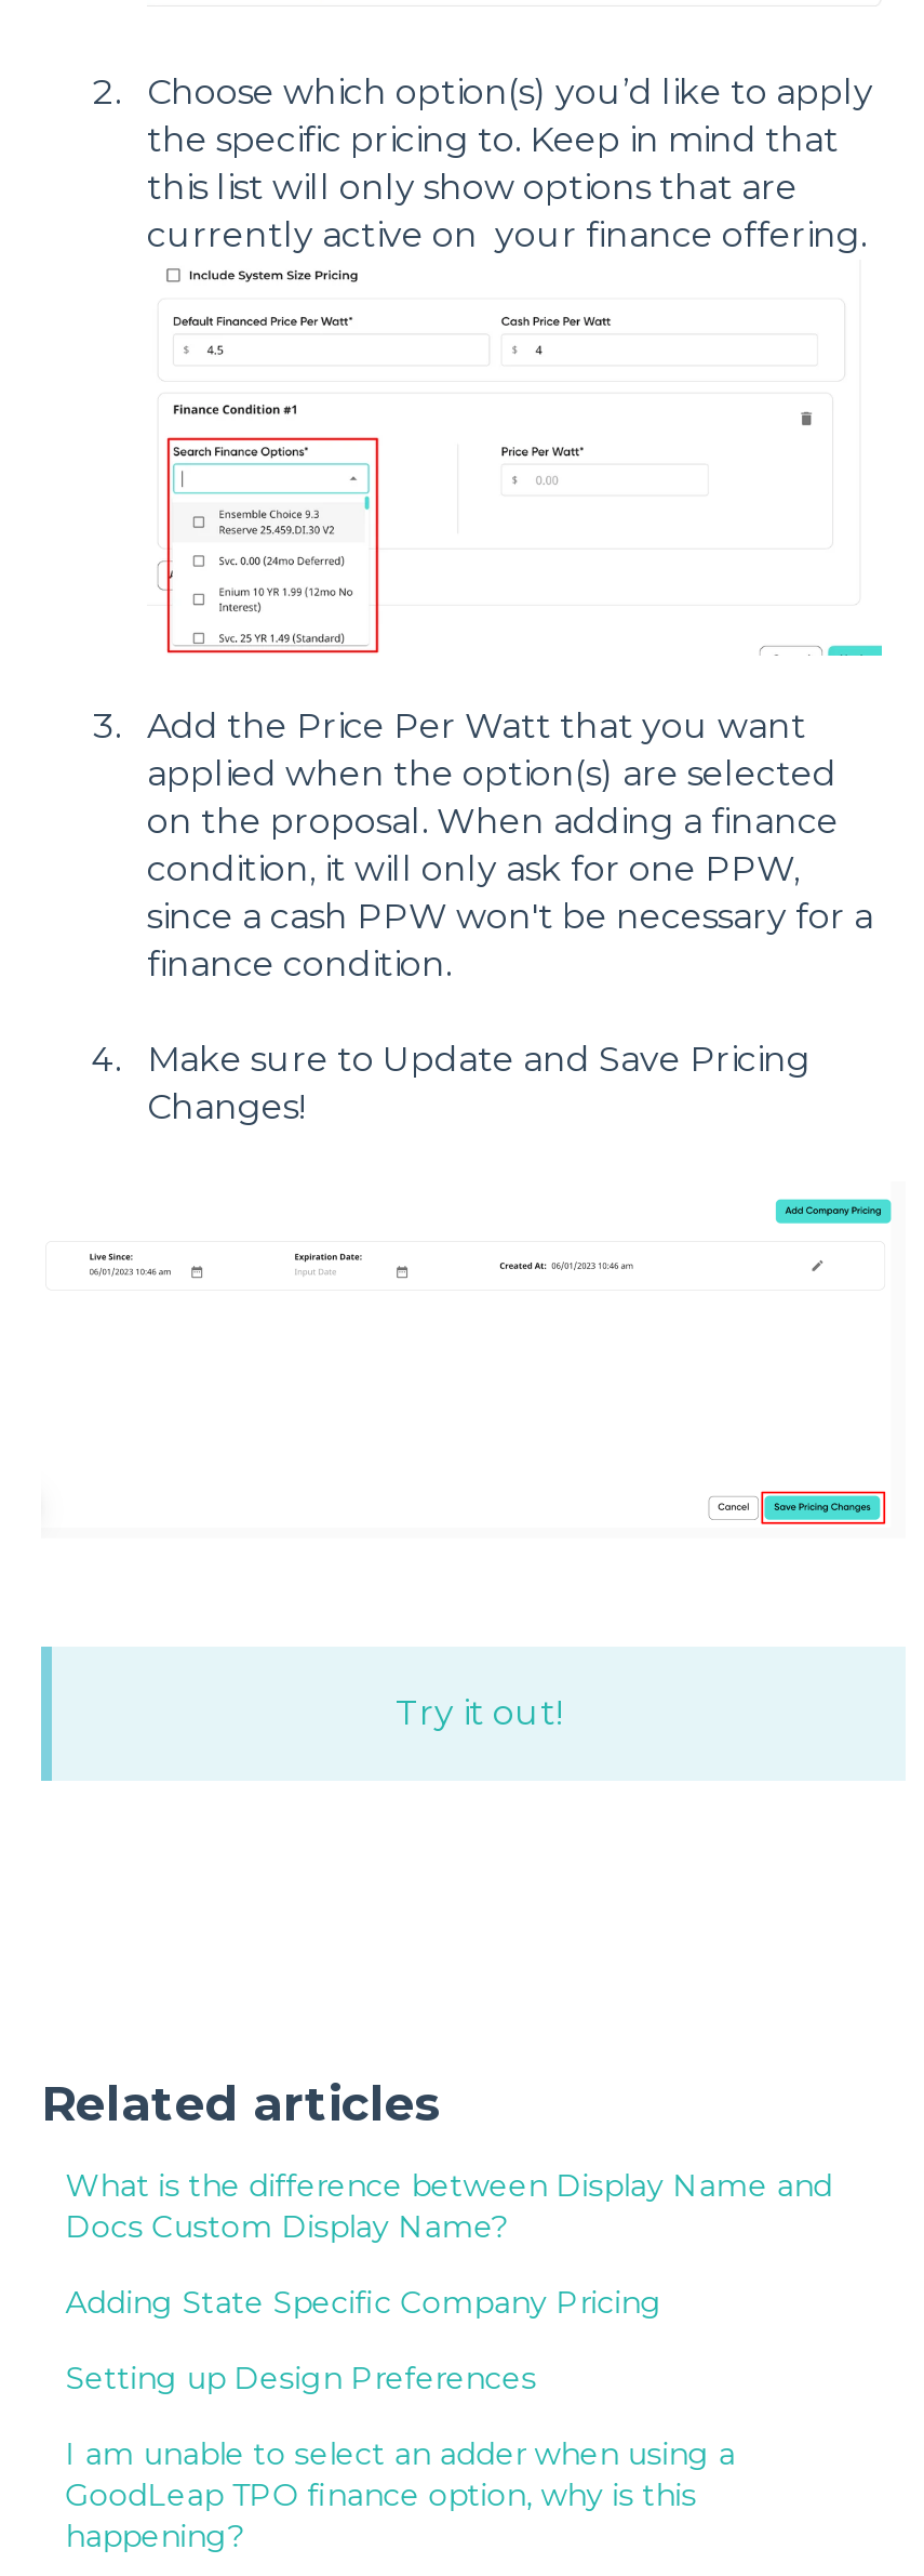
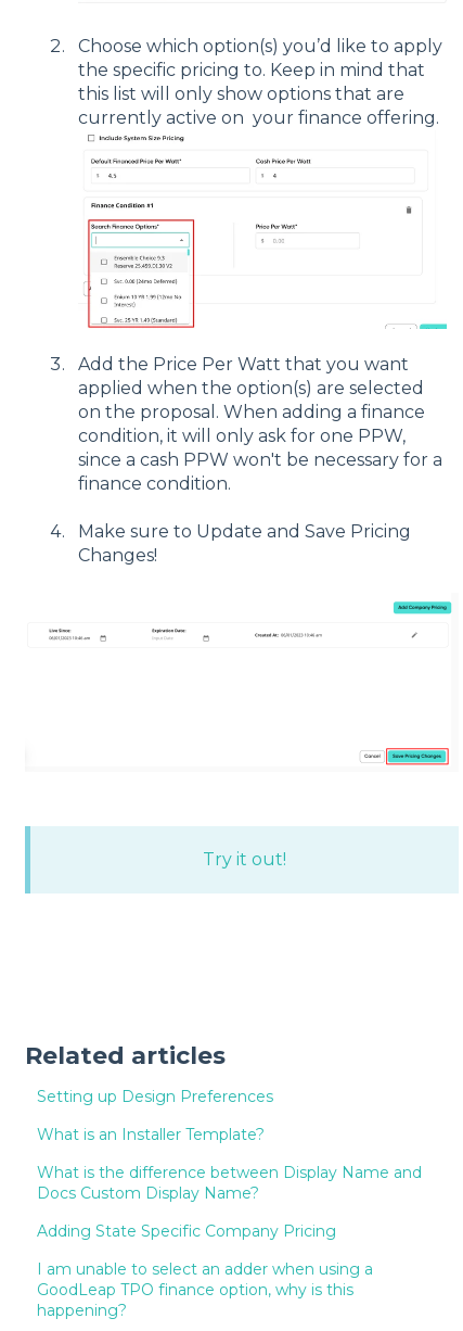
+ What is an Installer Template?

moved down: What is the difference between Display Name and | Docs Custom Display Name? | Adding State Specific Company Pricing

moved up: Setting up Design Preferences
